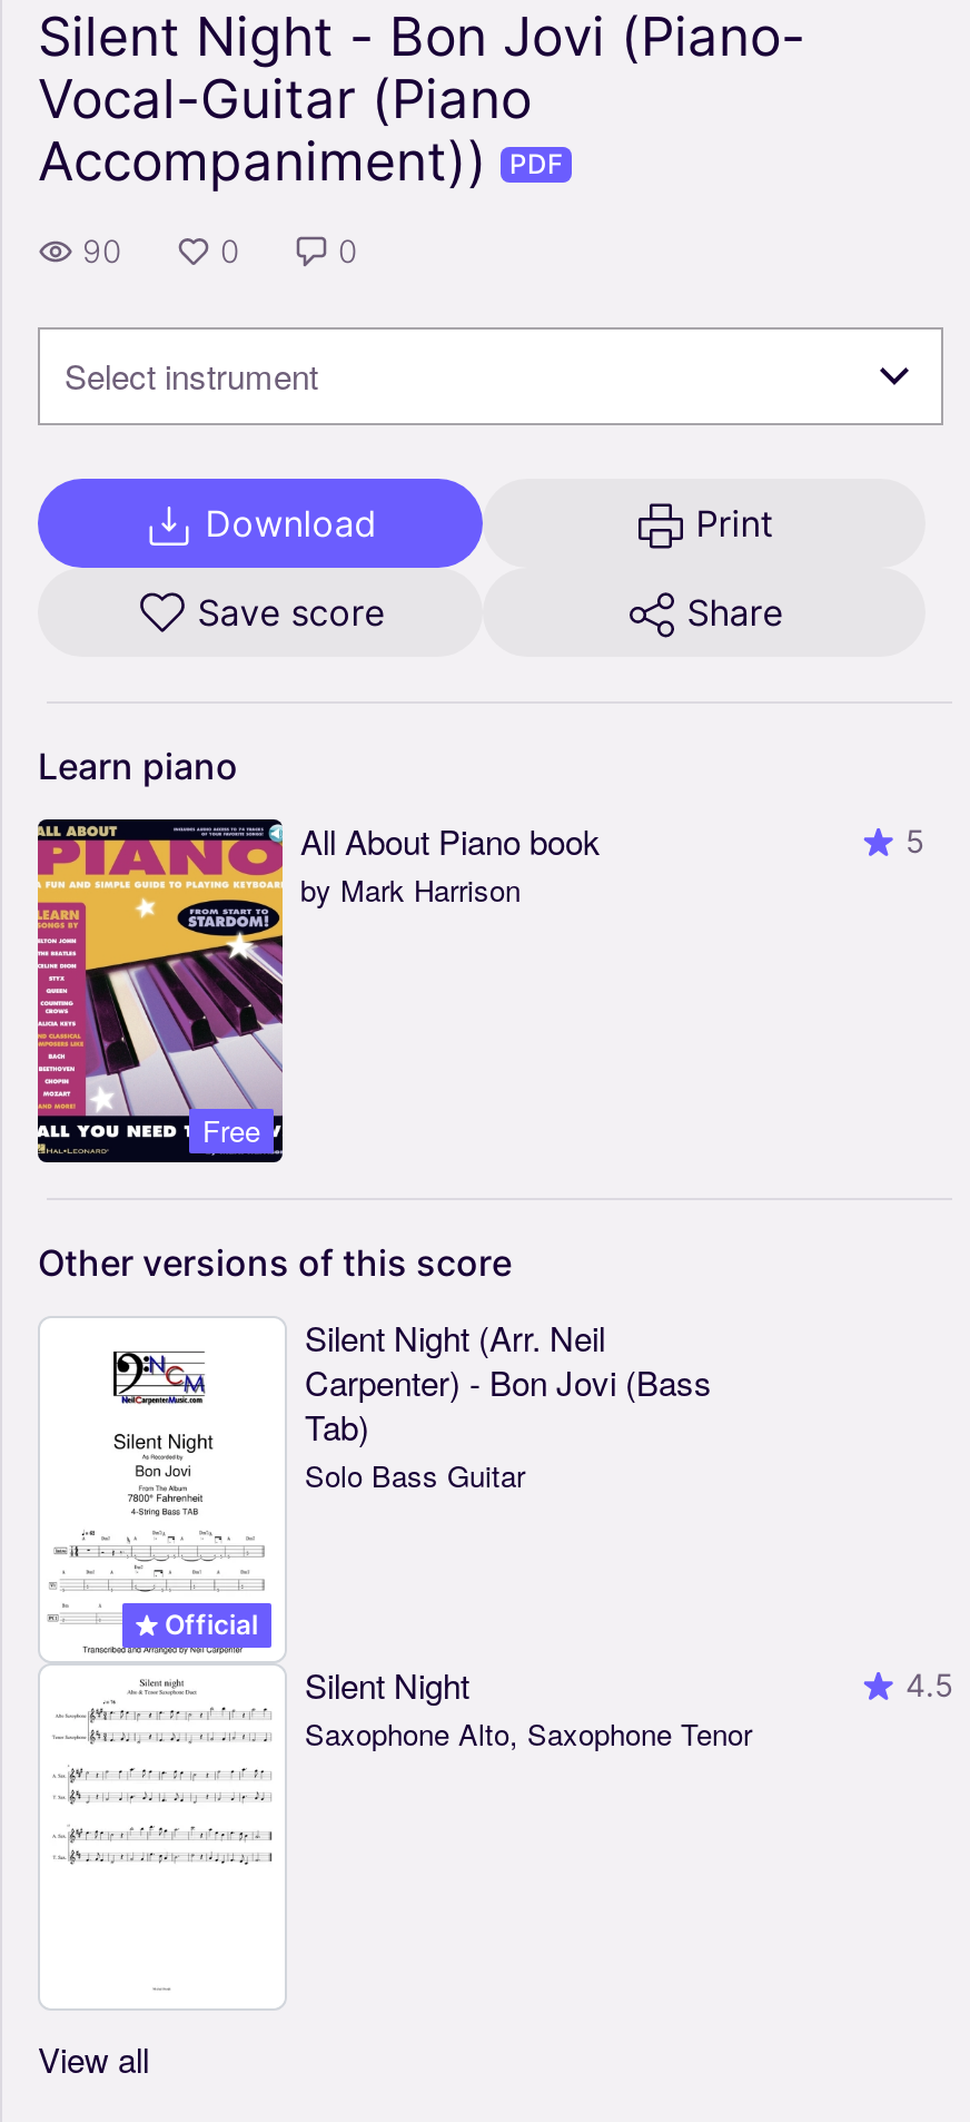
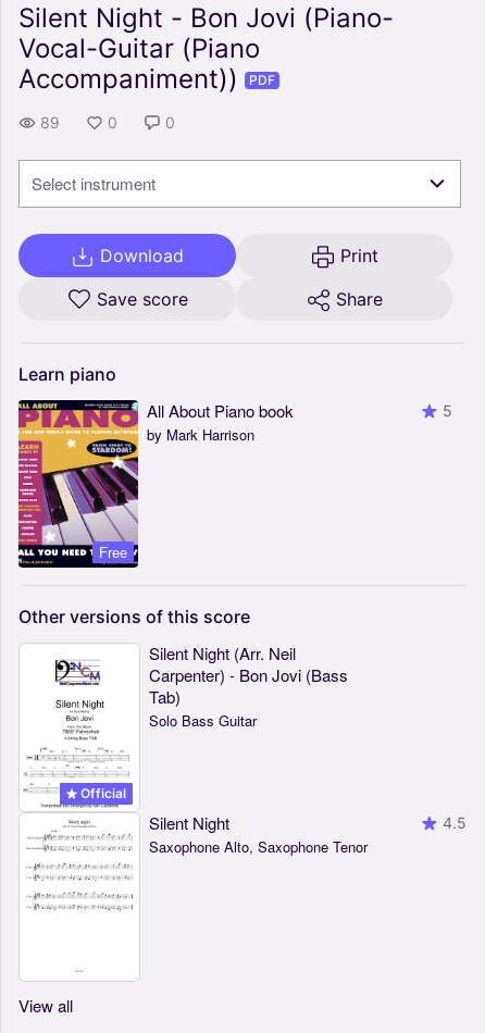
- 90
+ 89
